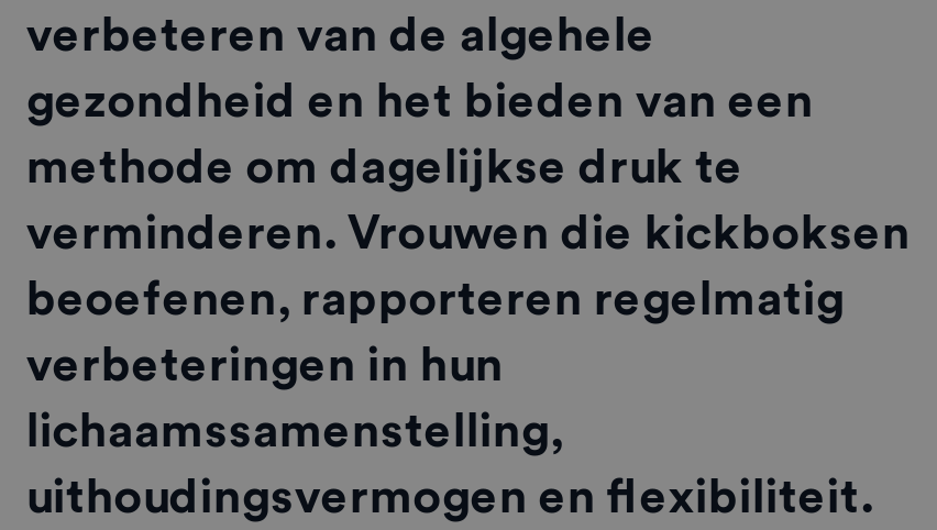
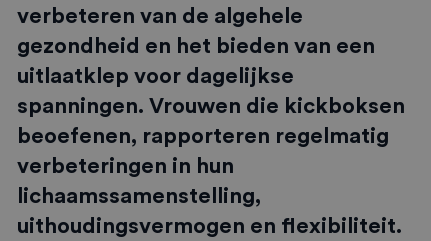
- methode om dagelijkse druk te
- verminderen. Vrouwen die kickboksen
+ uitlaatklep voor dagelijkse
+ spanningen. Vrouwen die kickboksen
